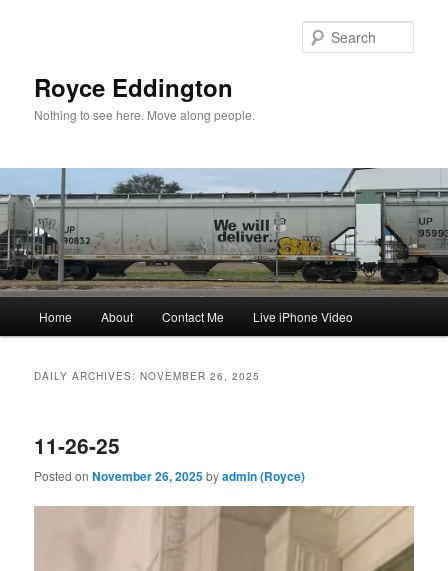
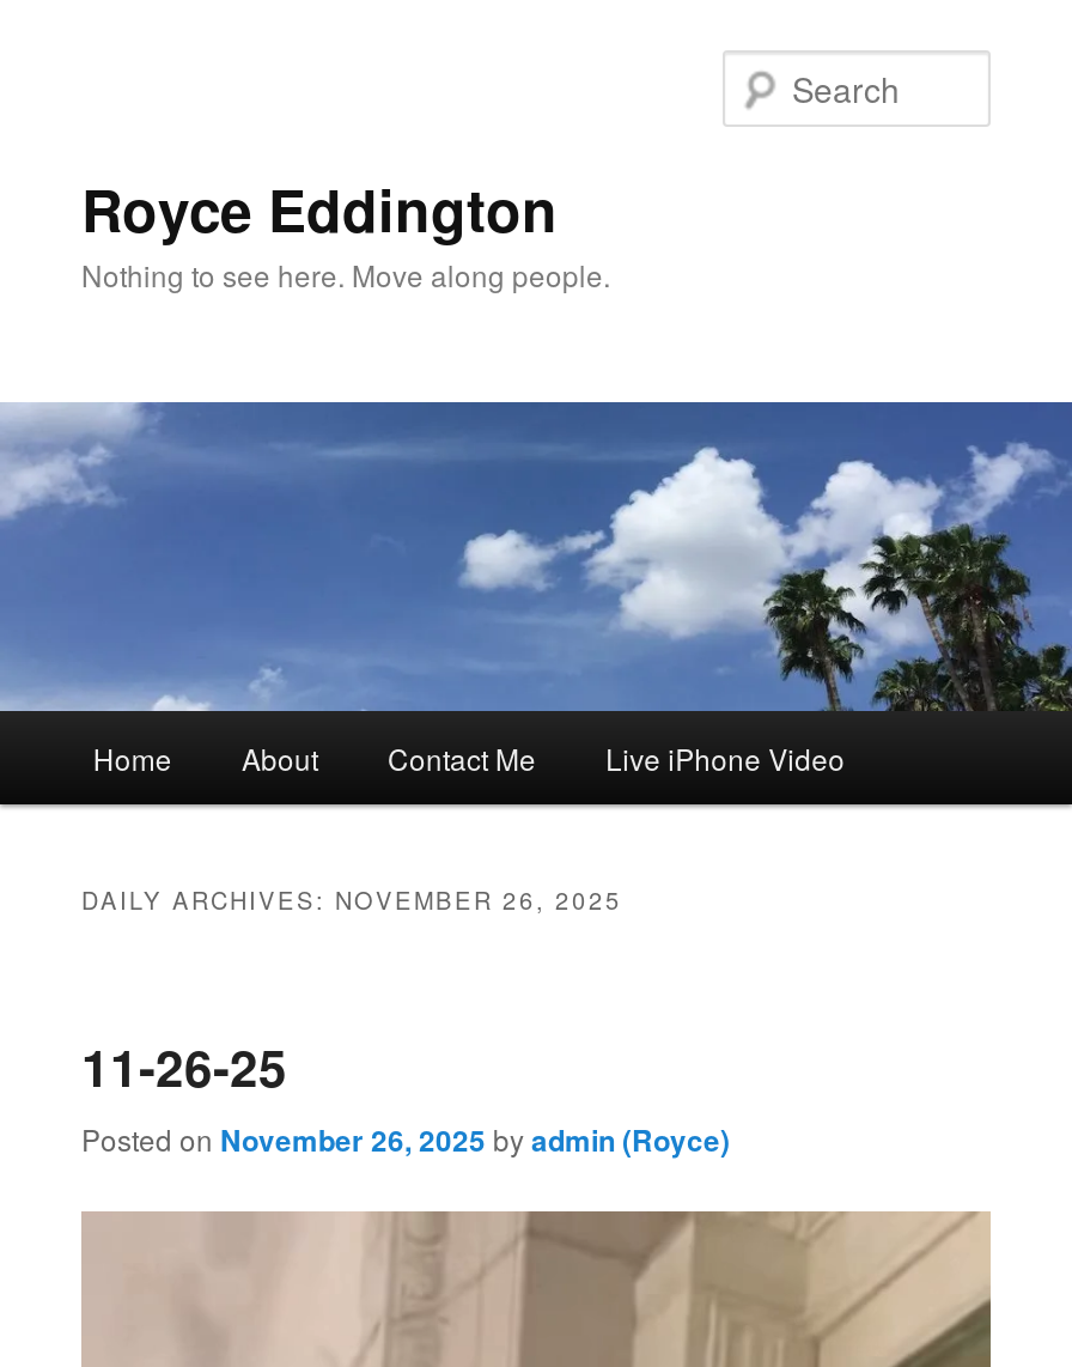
- [image]
+ [image]
